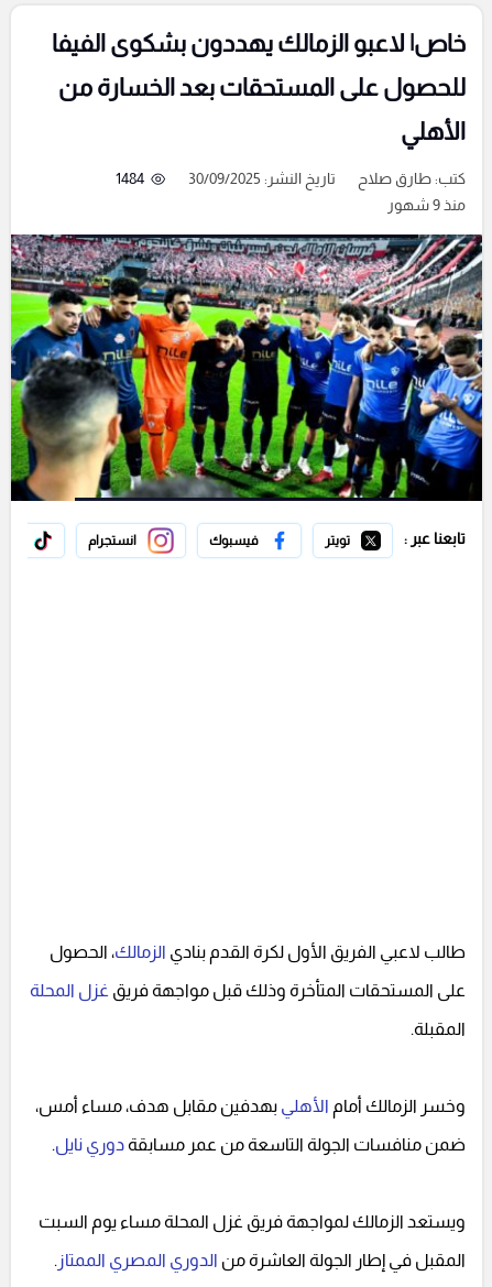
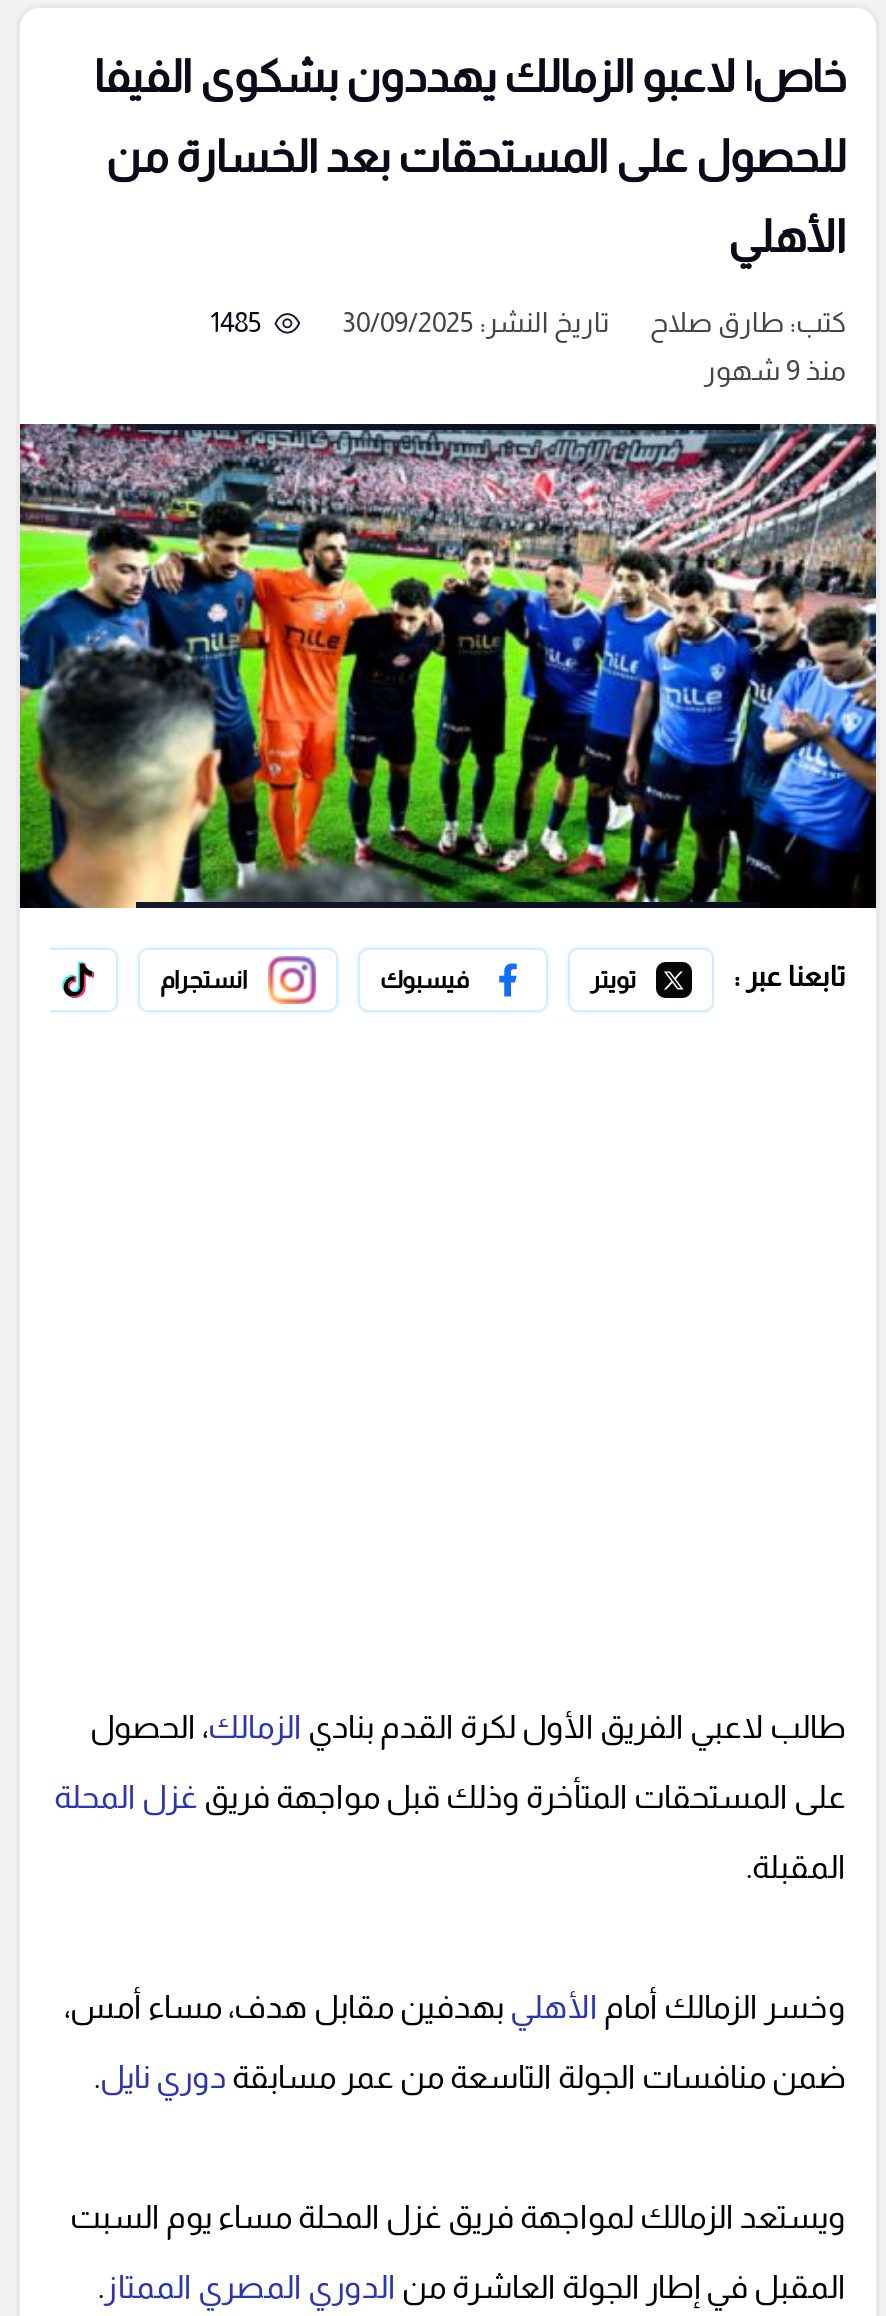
- 1484
+ 1485
